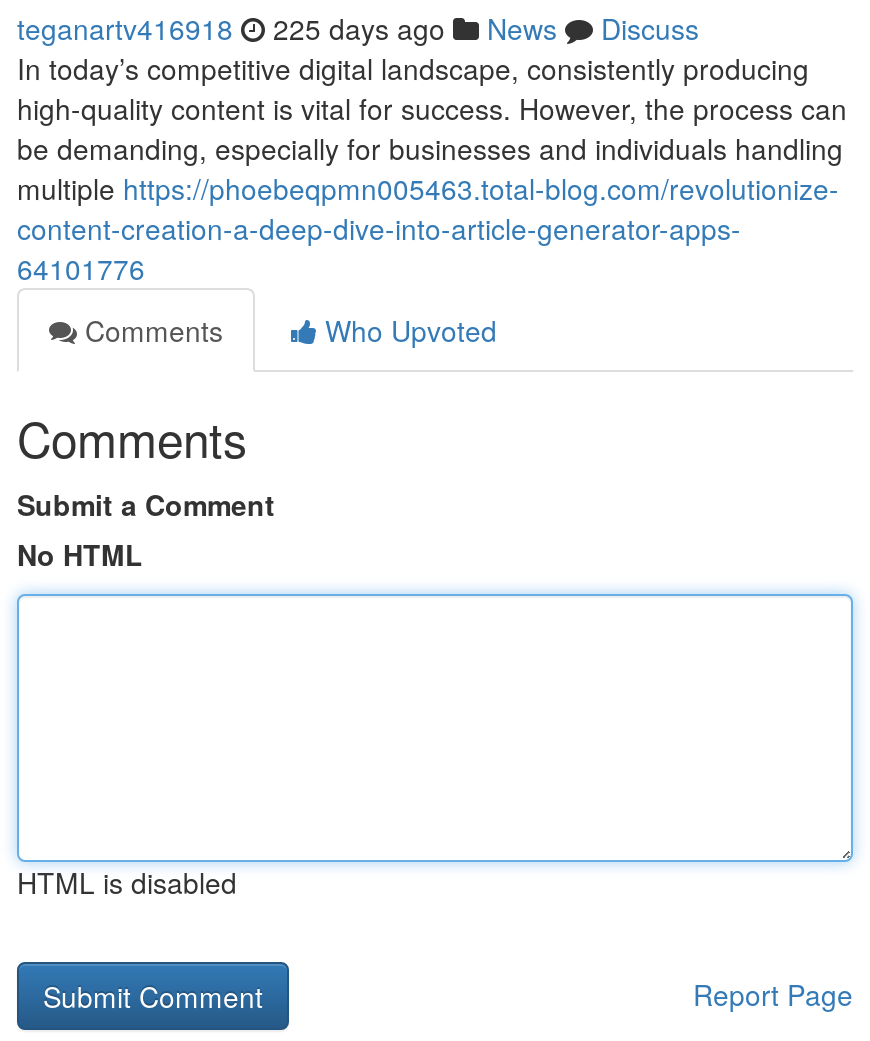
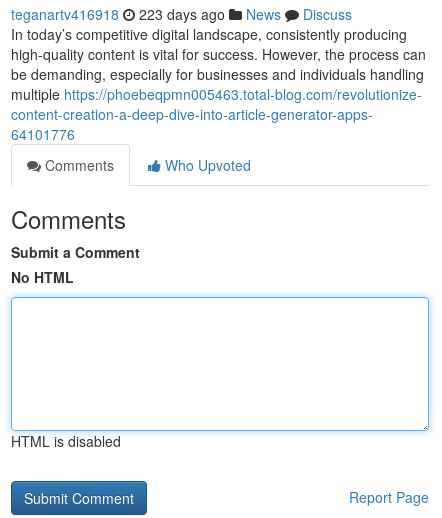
- teganartv416918 225 days ago News Discuss
+ teganartv416918 223 days ago News Discuss
